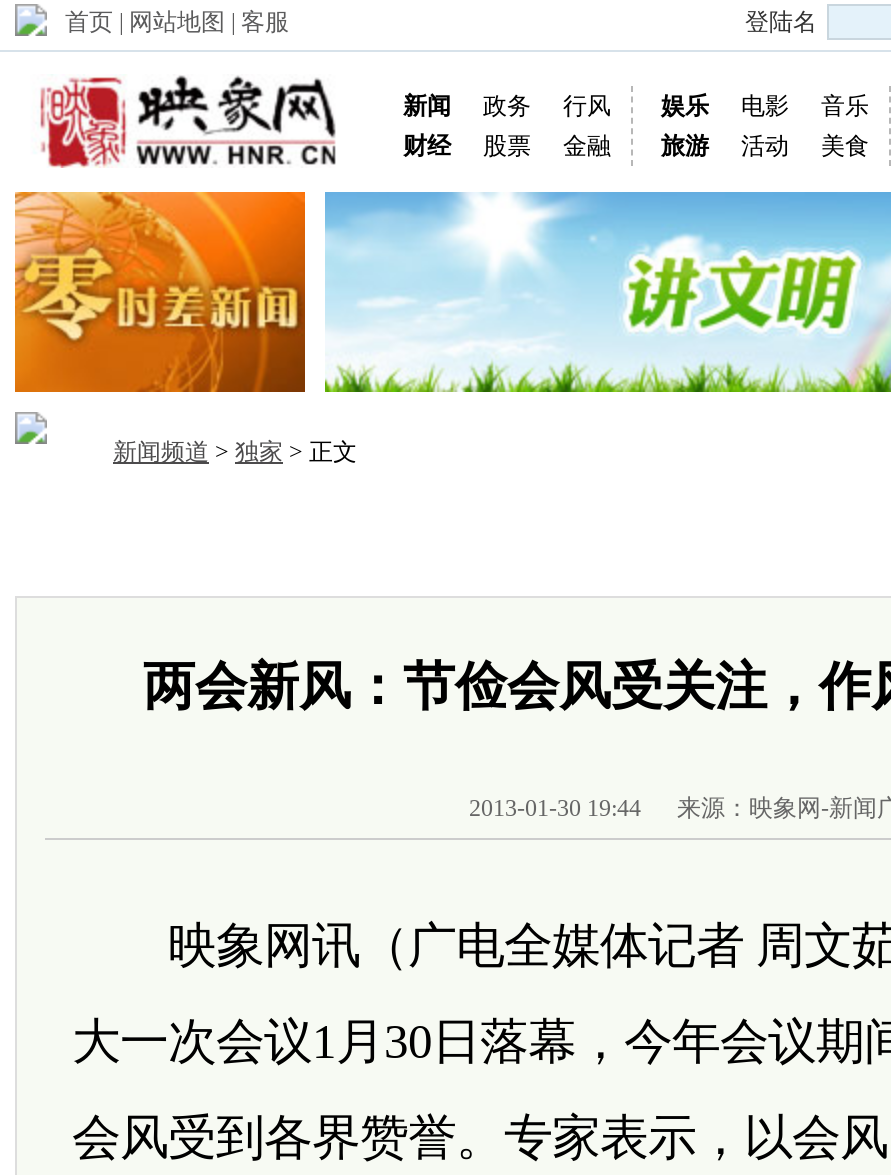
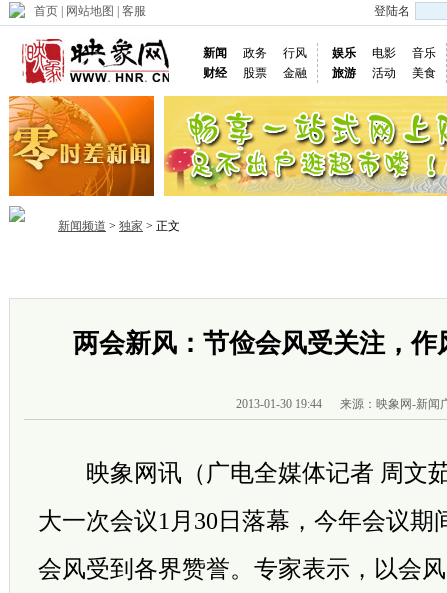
- [image]
+ [image]
